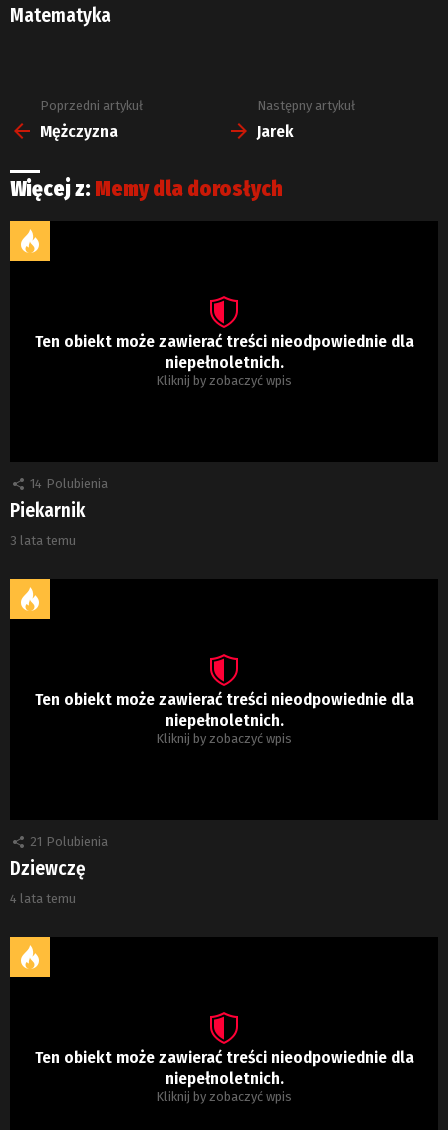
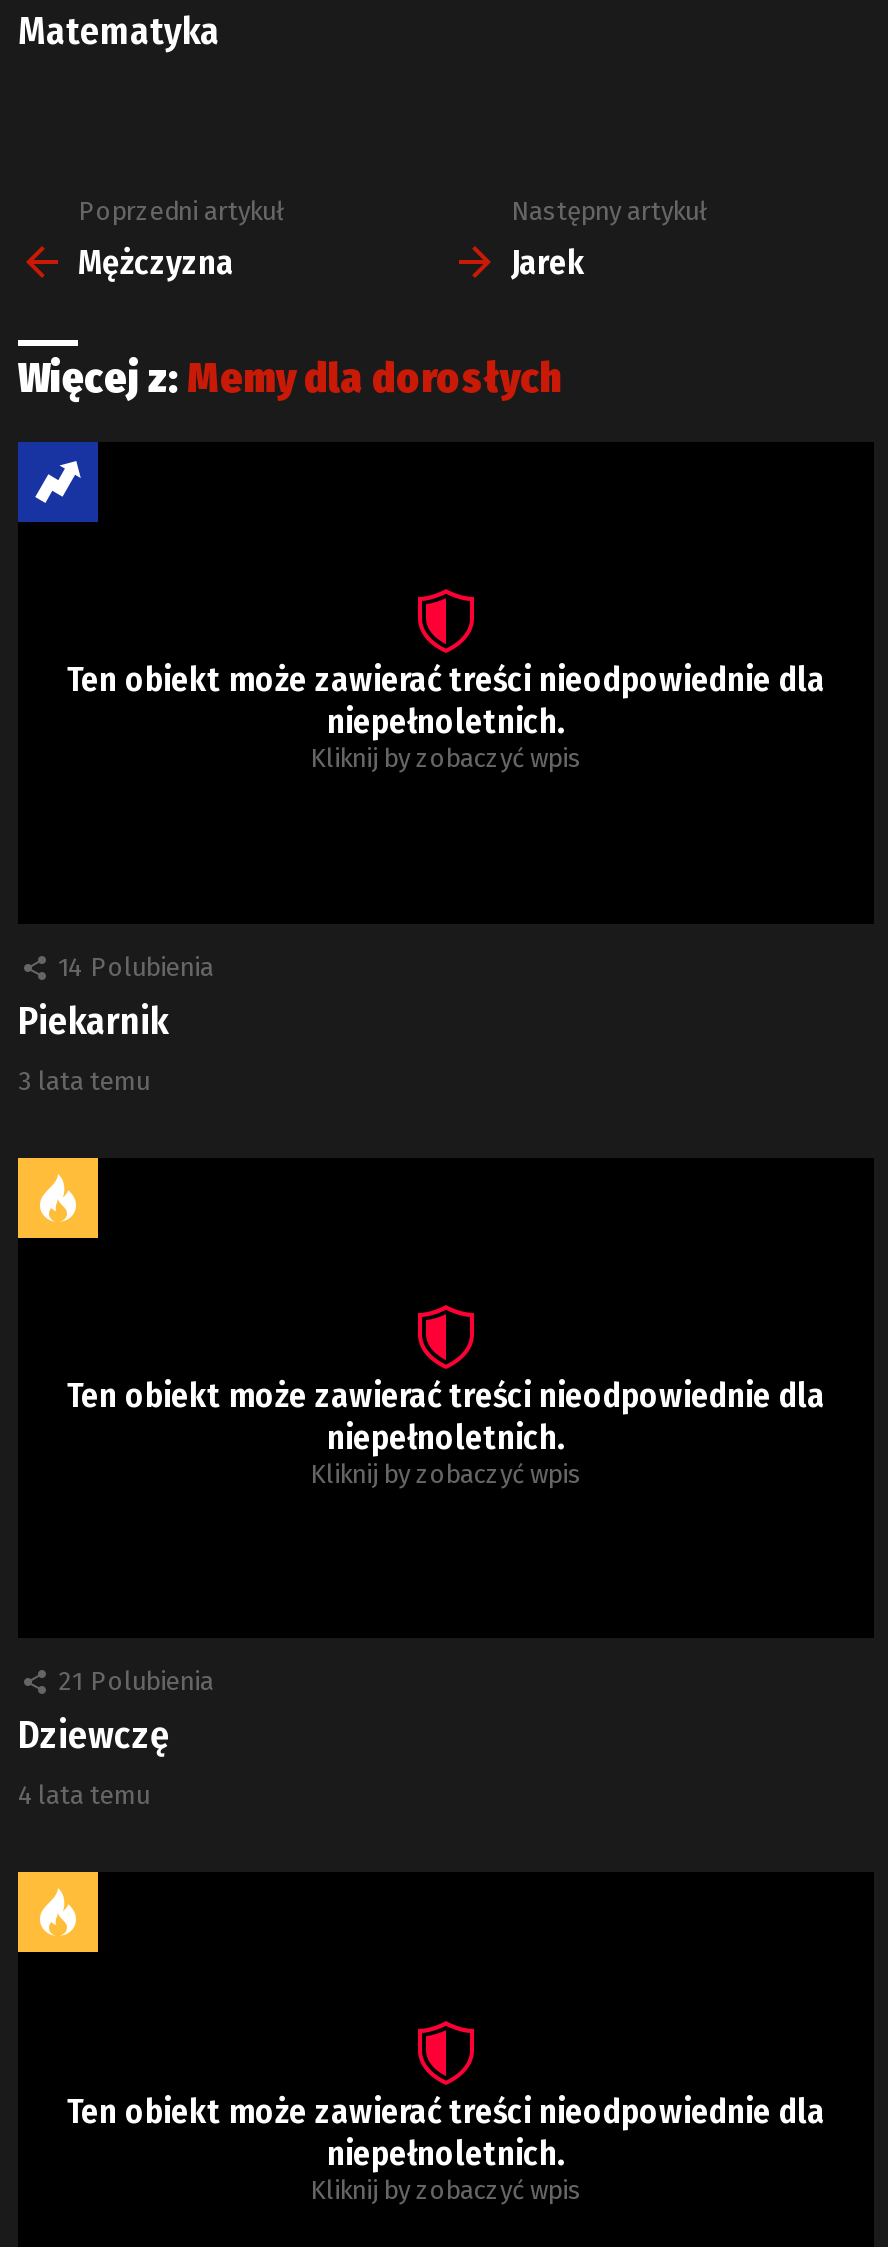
- [image]
+ [image]
